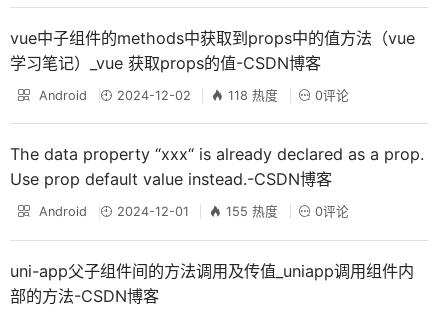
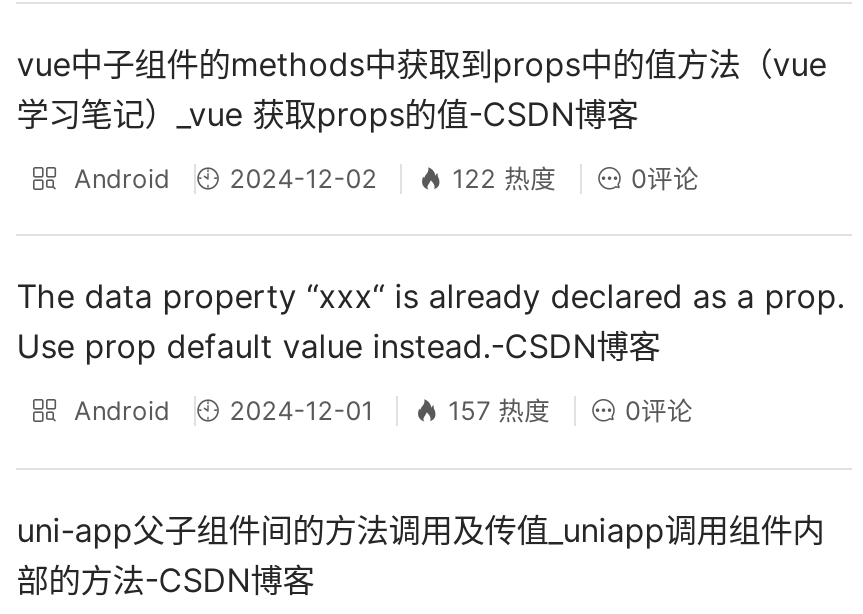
- 118 热度
+ 122 热度

- 155 热度
+ 157 热度
